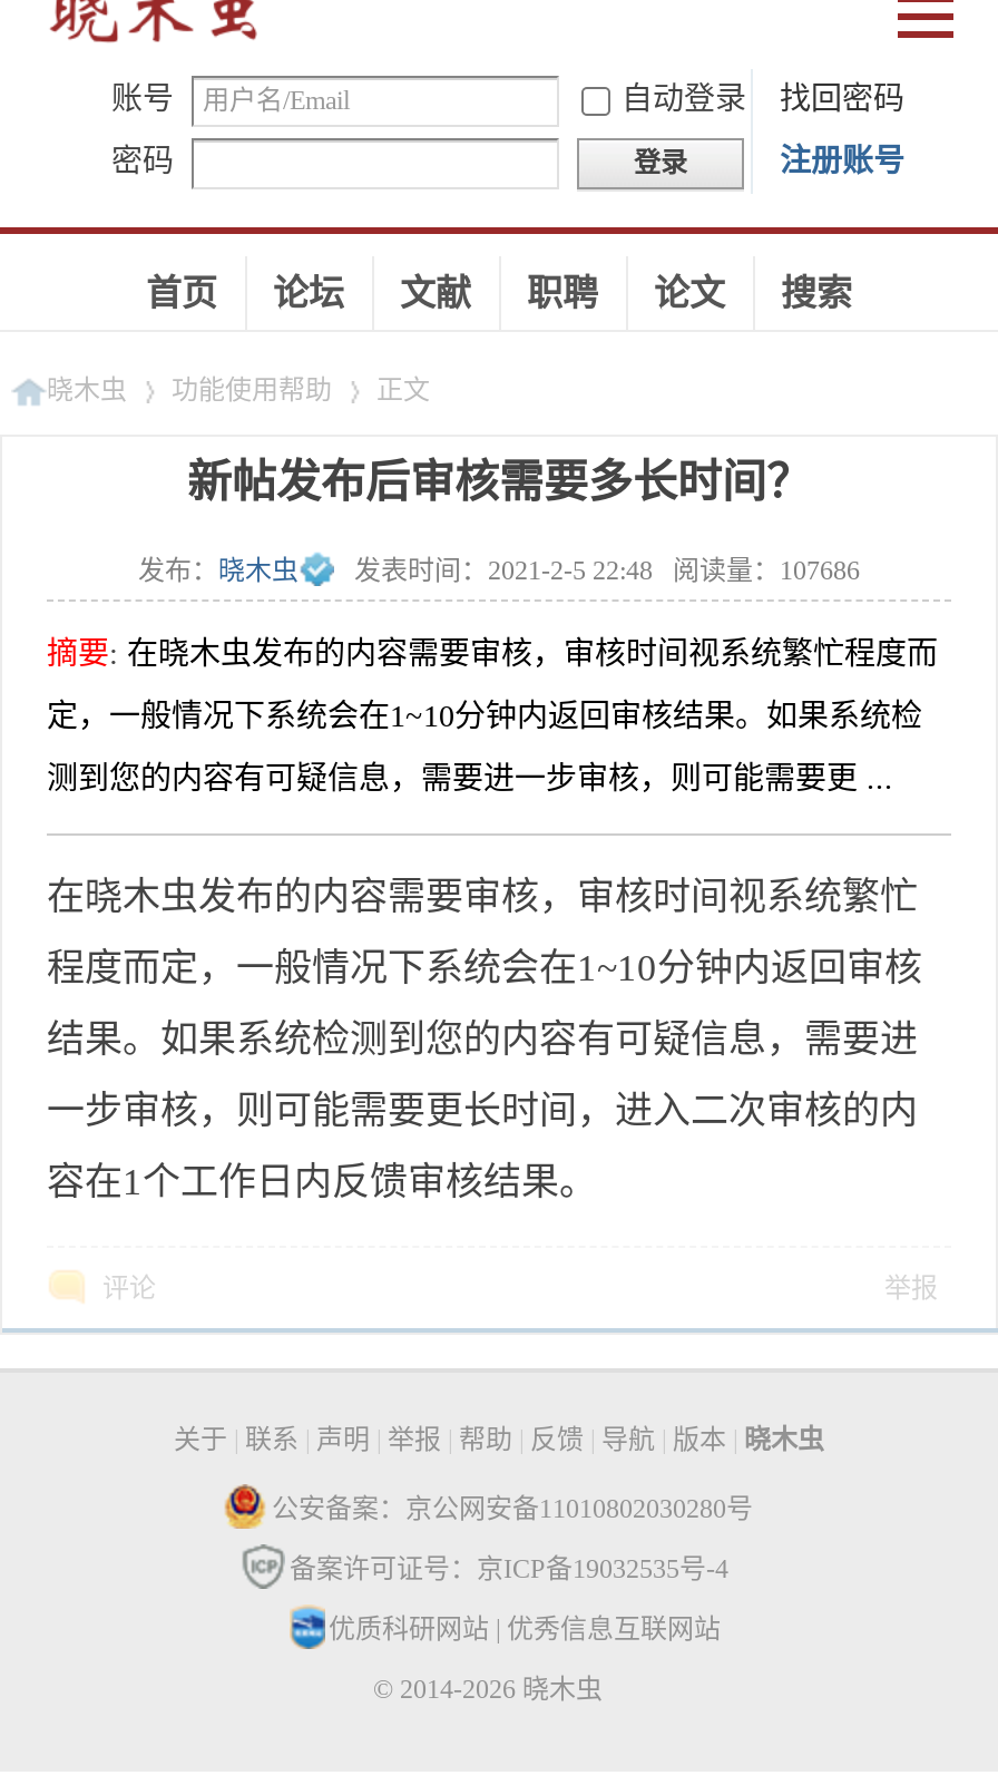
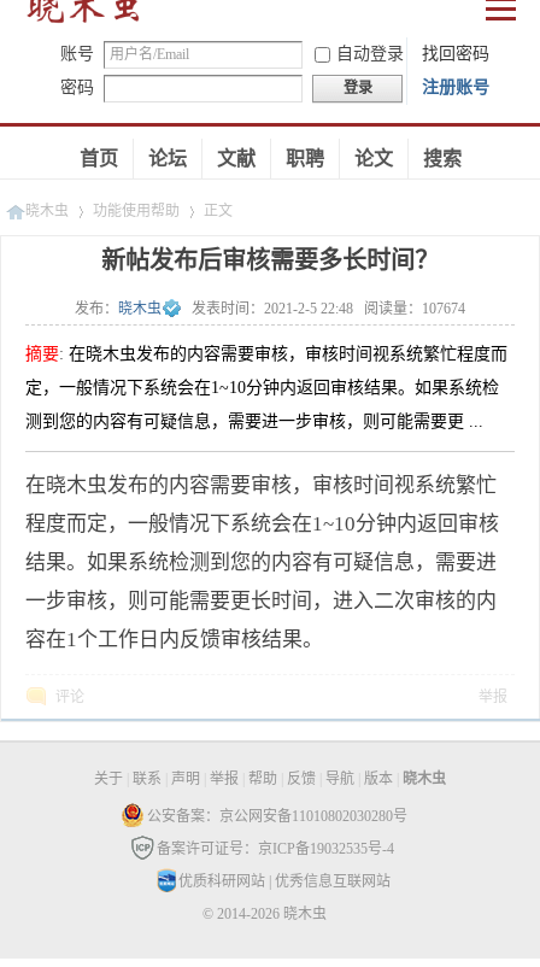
- 阅读量：107686
+ 阅读量：107674
